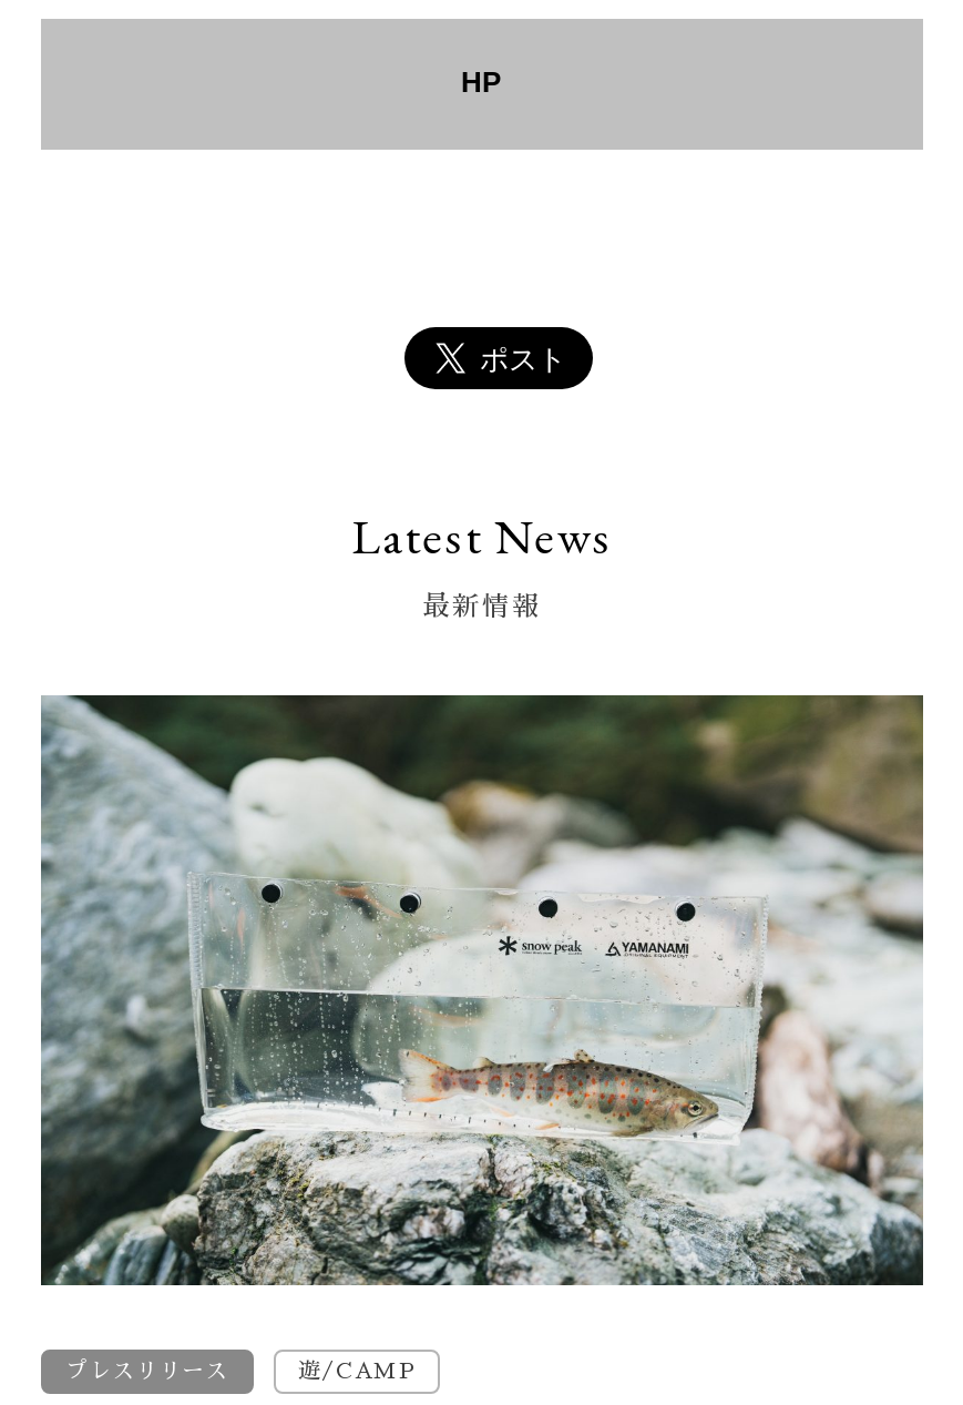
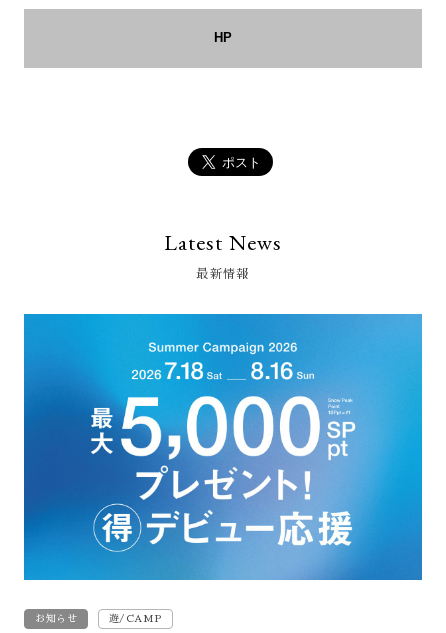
- [image]
- プレスリリース
+ [image]
+ お知らせ
